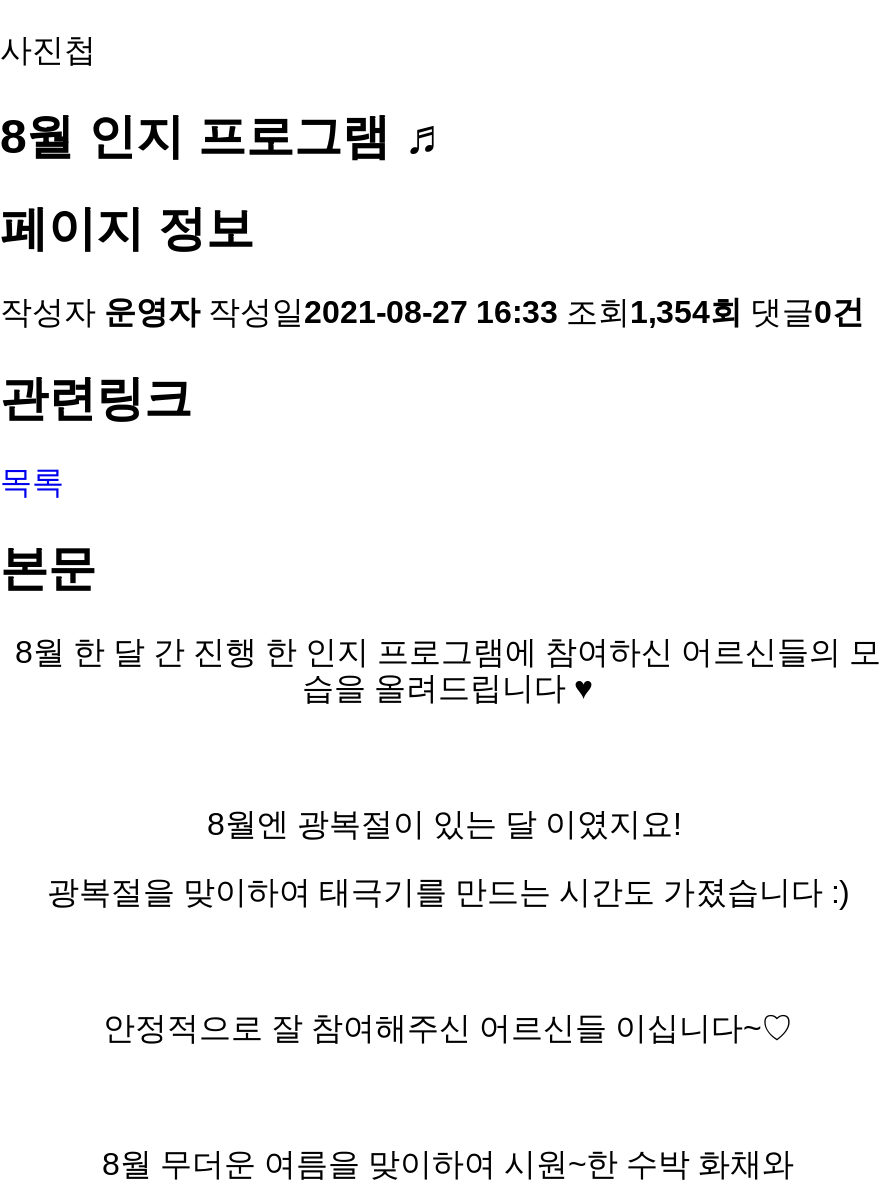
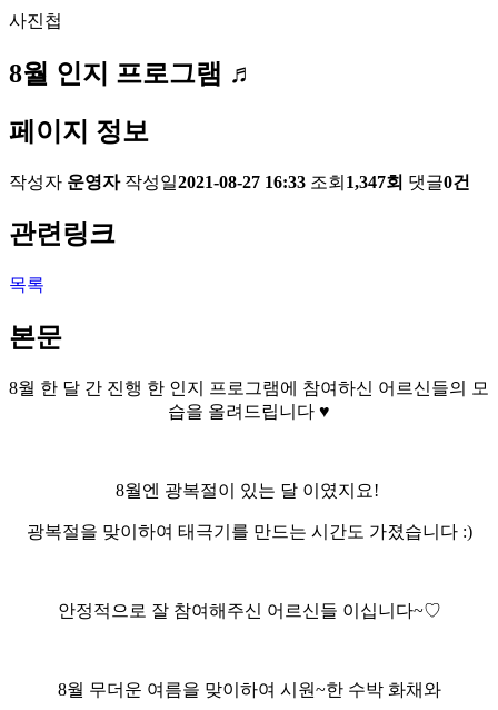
- 작성자 운영자 작성일 2021-08-27 16:33 조회 1,354회 댓글0건
+ 작성자 운영자 작성일 2021-08-27 16:33 조회 1,347회 댓글0건
